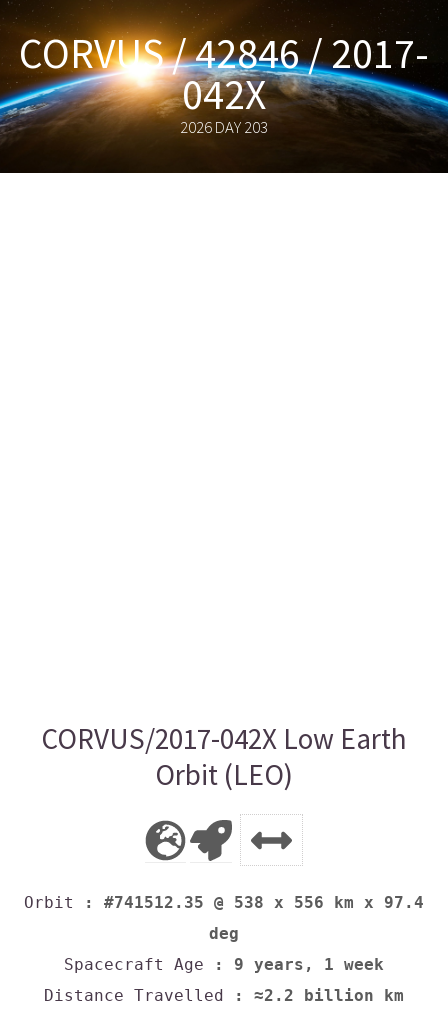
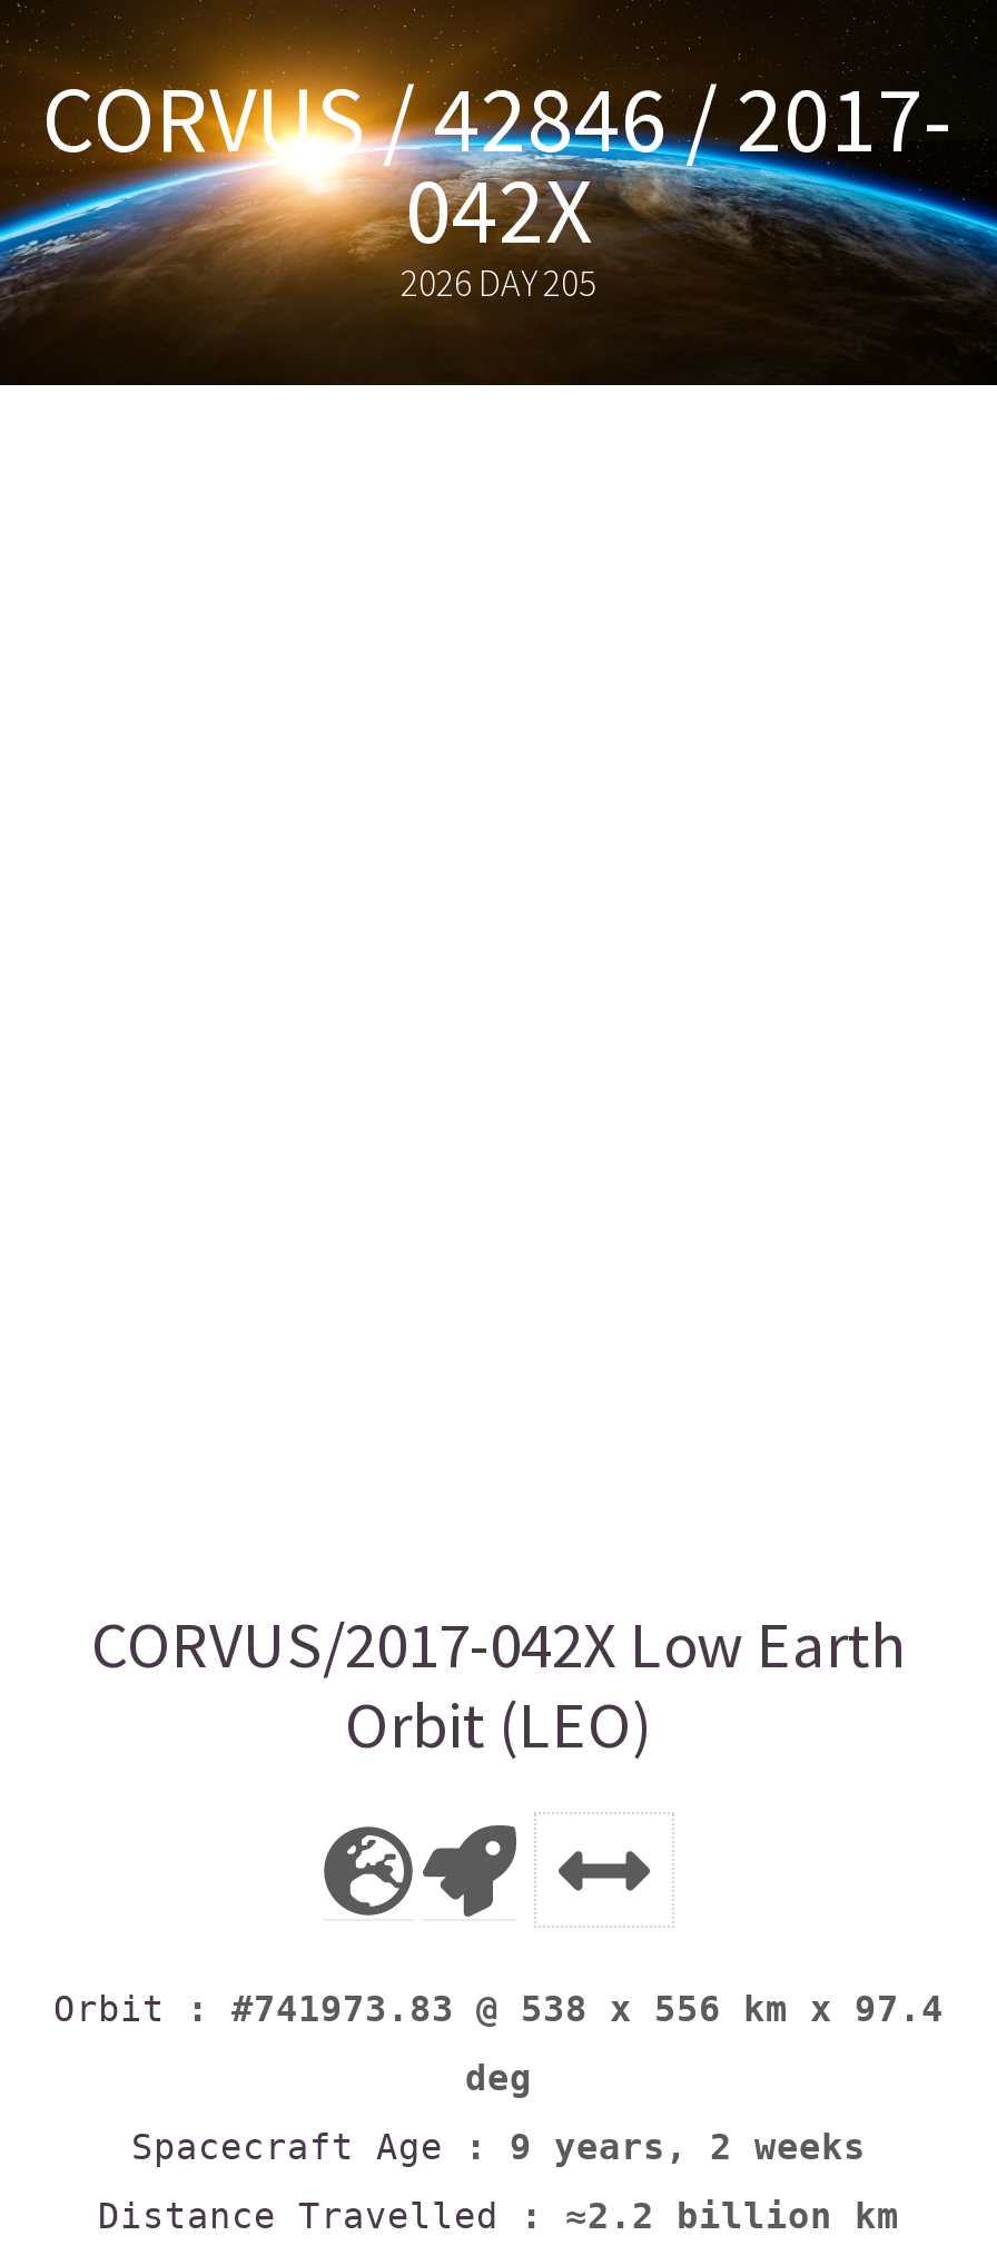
- 2026 DAY 203
+ 2026 DAY 205

- Orbit: #741512.35 @ 538 x 556 km x 97.4
+ Orbit: #741973.83 @ 538 x 556 km x 97.4

- Spacecraft Age: 9 years, 1 week
+ Spacecraft Age: 9 years, 2 weeks
